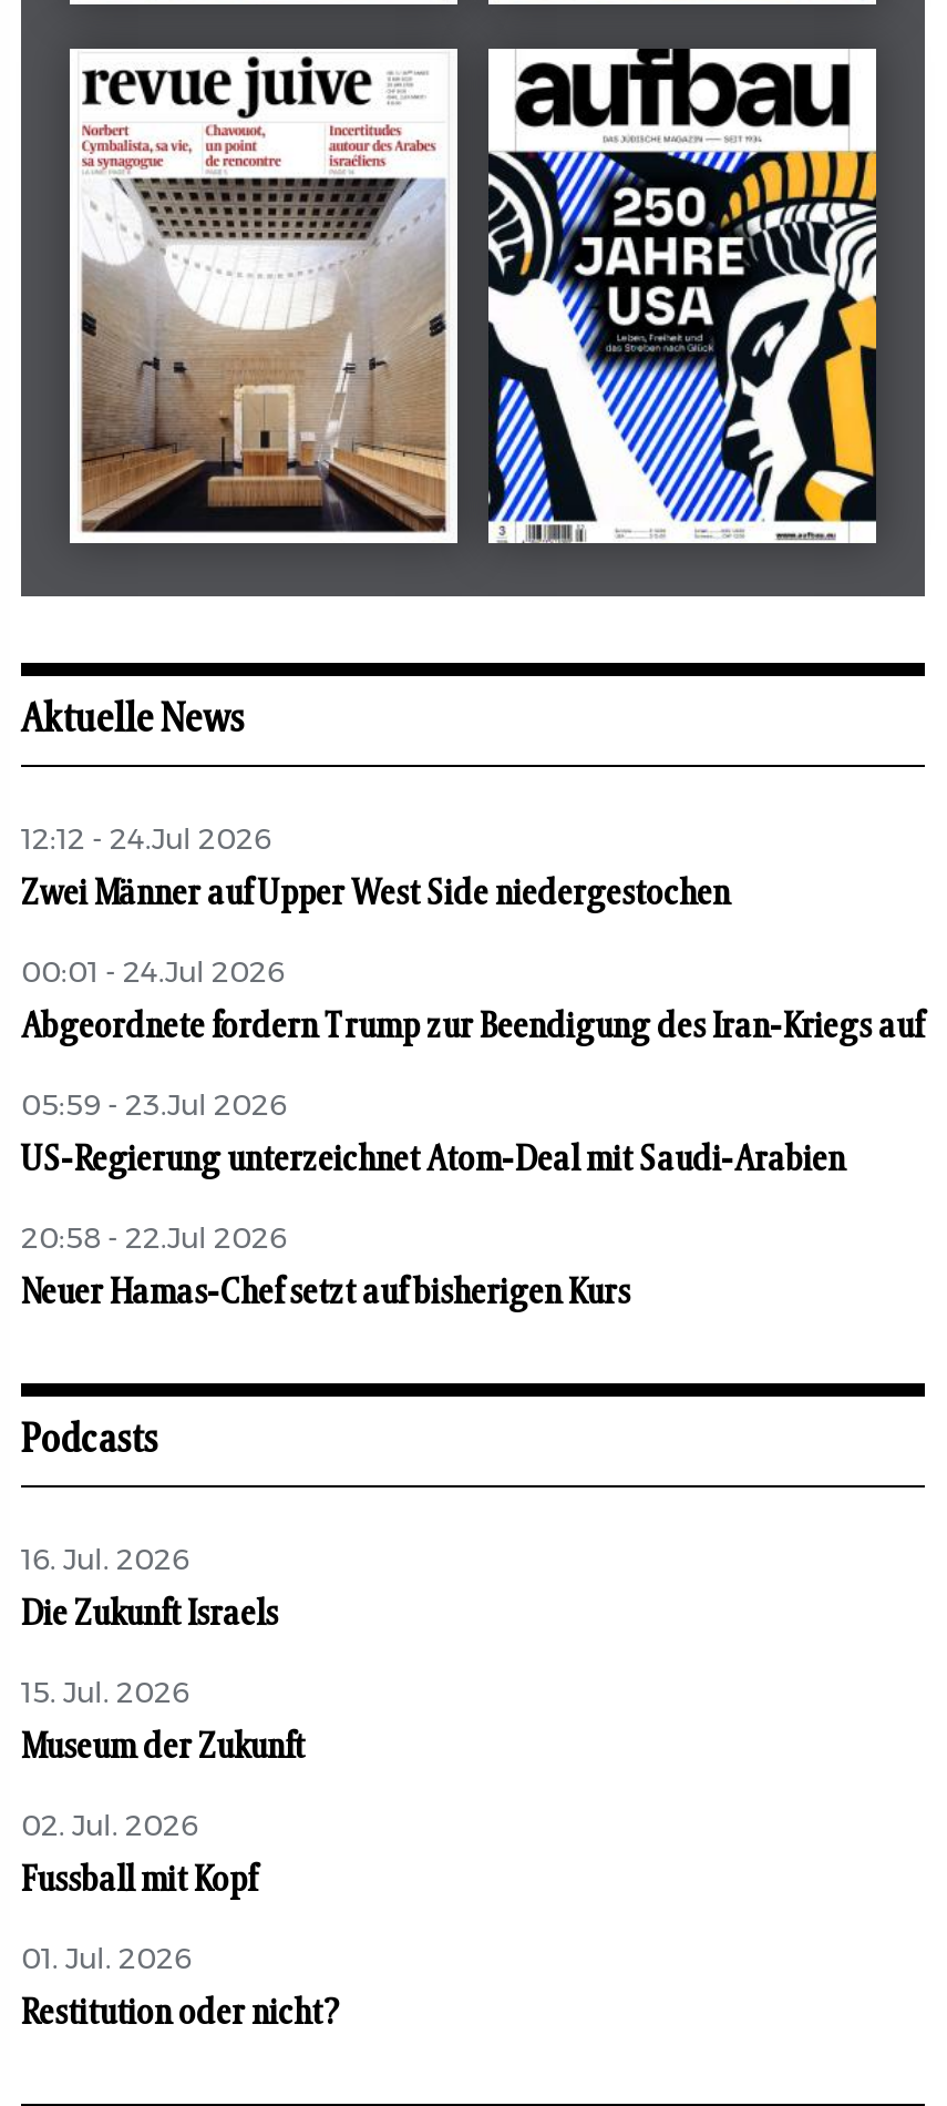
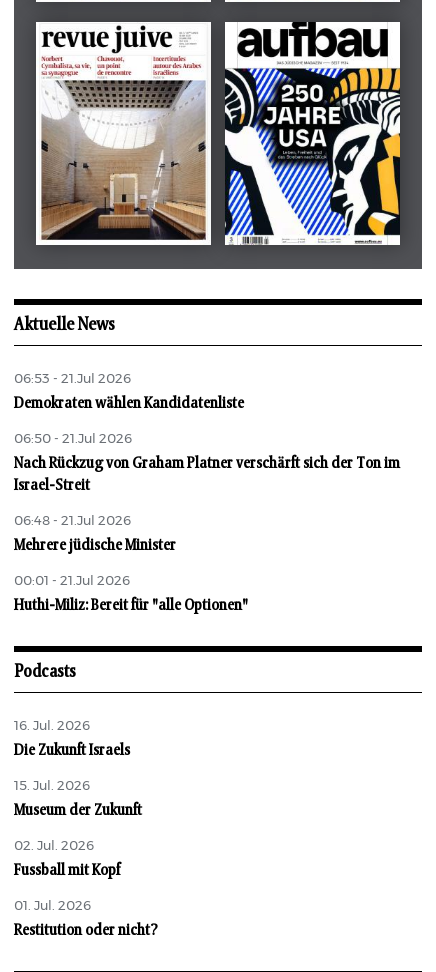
- 12:12 - 24.Jul 2026
+ 06:53 - 21.Jul 2026

- Zwei Männer auf Upper West Side niedergestochen
+ Demokraten wählen Kandidatenliste

- 00:01 - 24.Jul 2026
+ 06:50 - 21.Jul 2026

- Abgeordnete fordern Trump zur Beendigung des Iran-Kriegs auf
+ Nach Rückzug von Graham Platner verschärft sich der Ton im
+ Israel-Streit

- 05:59 - 23.Jul 2026
+ 06:48 - 21.Jul 2026

- US-Regierung unterzeichnet Atom-Deal mit Saudi-Arabien
+ Mehrere jüdische Minister

- 20:58 - 22.Jul 2026
+ 00:01 - 21.Jul 2026

- Neuer Hamas-Chef setzt auf bisherigen Kurs
+ Huthi-Miliz: Bereit für "alle Optionen"
